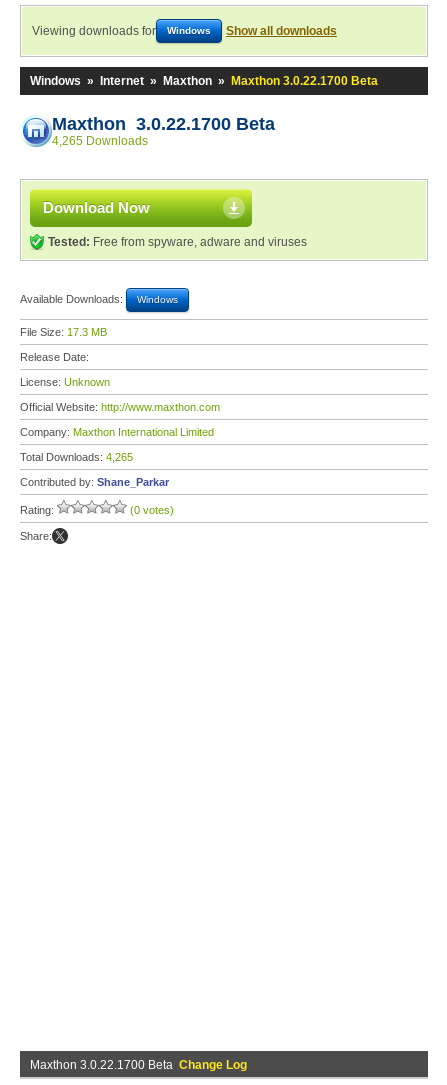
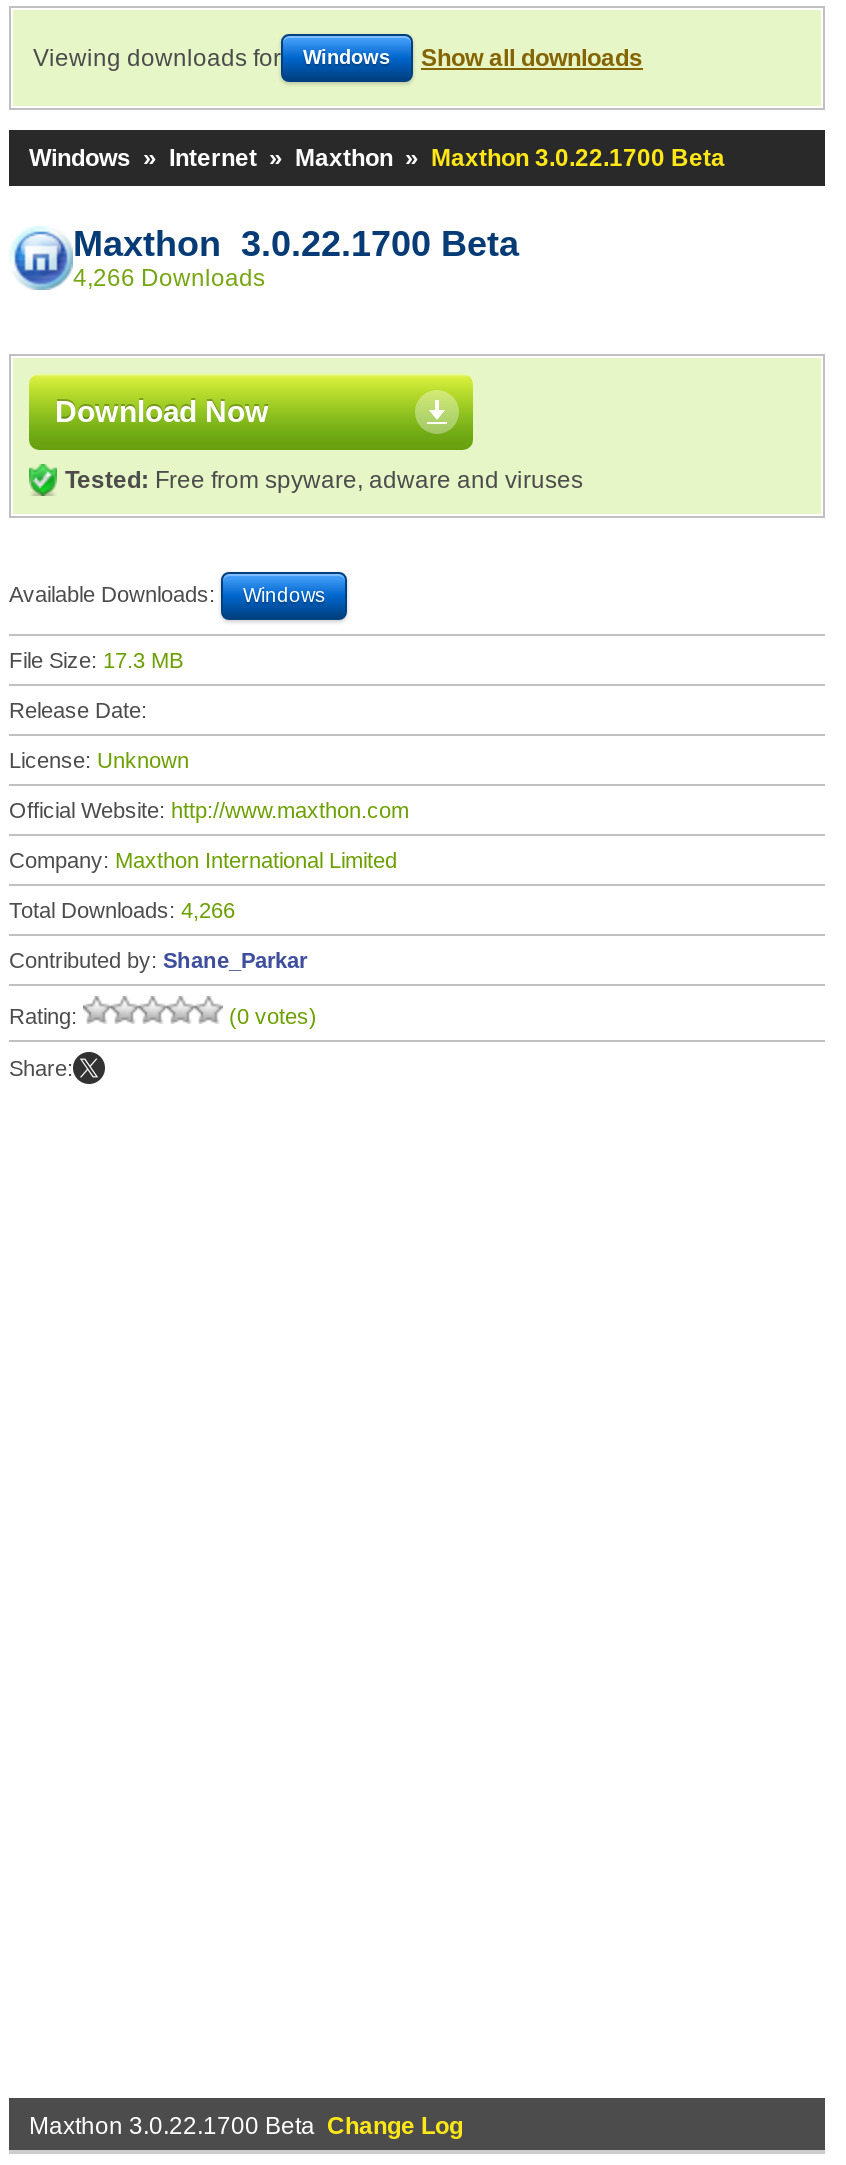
- 4,265 Downloads
+ 4,266 Downloads

- Total Downloads: 4,265
+ Total Downloads: 4,266
